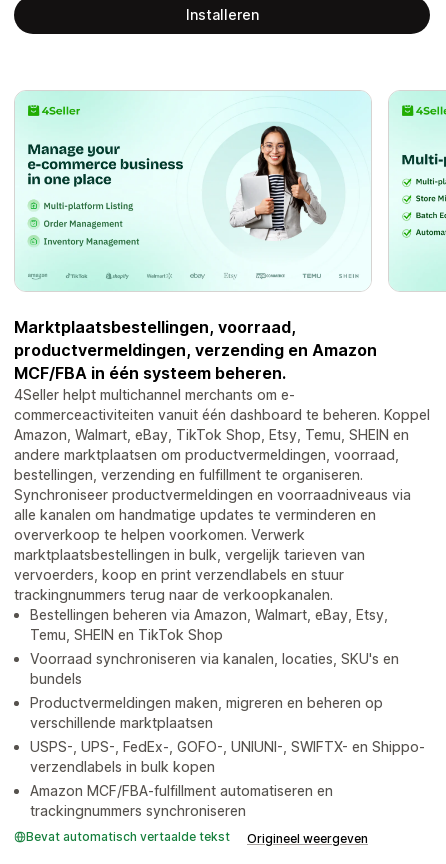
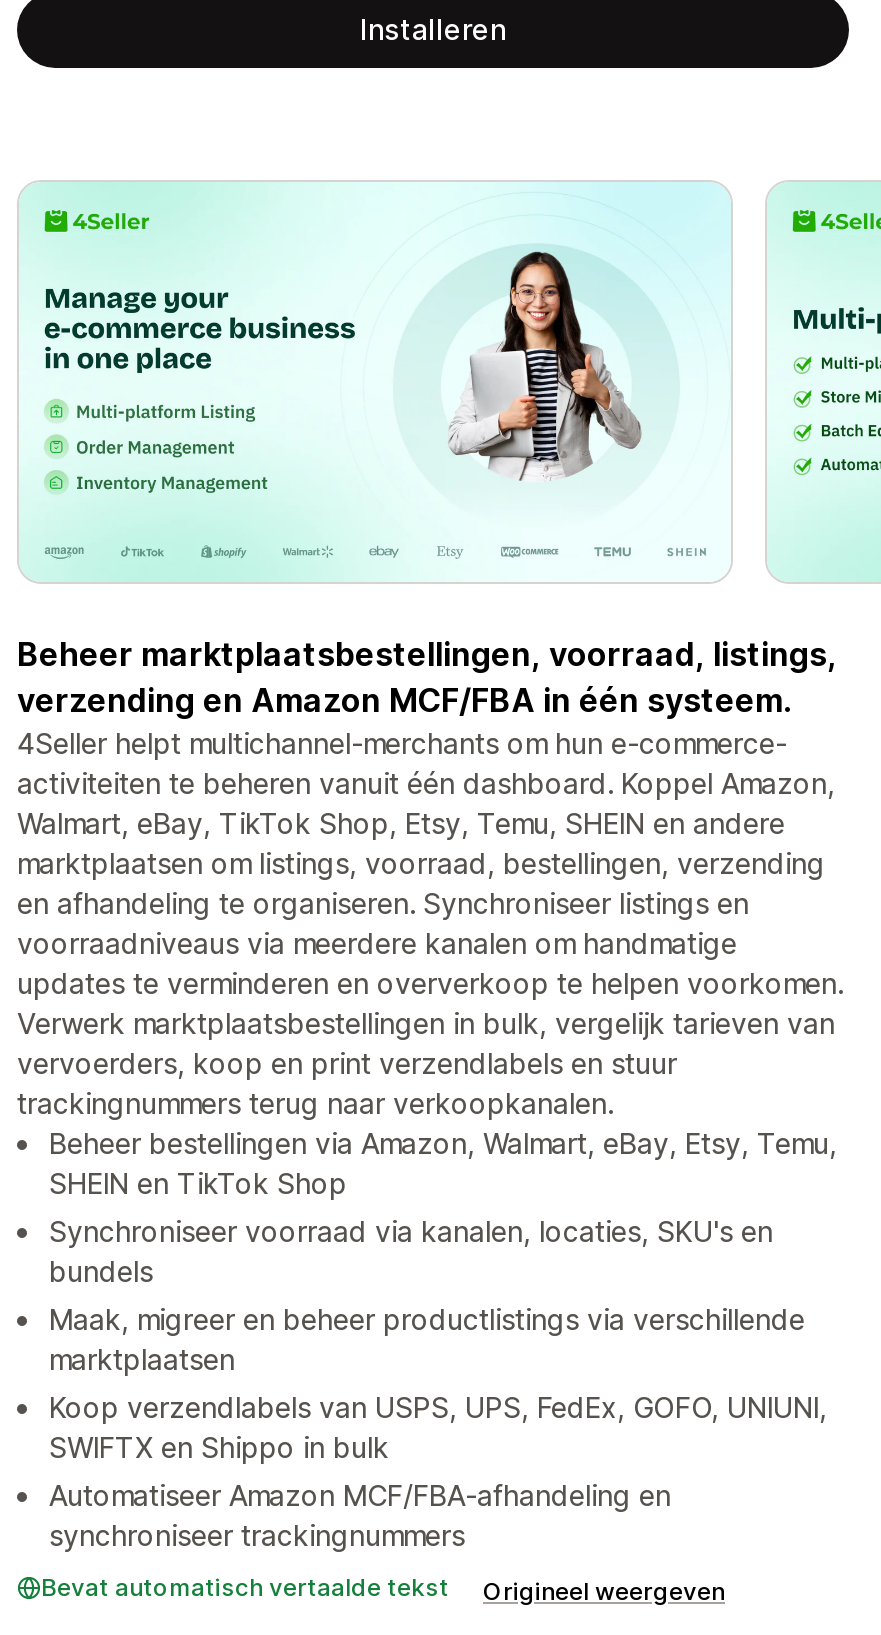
- Marktplaatsbestellingen, voorraad,
- productvermeldingen, verzending en Amazon
- MCF/FBA in één systeem beheren.
- 4Seller helpt multichannel merchants om e-
- commerceactiviteiten vanuit één dashboard te beheren. Koppel
- Amazon, Walmart, eBay, TikTok Shop, Etsy, Temu, SHEIN en
- andere marktplaatsen om productvermeldingen, voorraad,
- bestellingen, verzending en fulfillment te organiseren.
- Synchroniseer productvermeldingen en voorraadniveaus via
- alle kanalen om handmatige updates te verminderen en
- oververkoop te helpen voorkomen. Verwerk
- marktplaatsbestellingen in bulk, vergelijk tarieven van
+ Beheer marktplaatsbestellingen, voorraad, listings,
+ verzending en Amazon MCF/FBA in één systeem.
+ 4Seller helpt multichannel-merchants om hun e-commerce-
+ activiteiten te beheren vanuit één dashboard. Koppel Amazon,
+ Walmart, eBay, TikTok Shop, Etsy, Temu, SHEIN en andere
+ marktplaatsen om listings, voorraad, bestellingen, verzending
+ en afhandeling te organiseren. Synchroniseer listings en
+ voorraadniveaus via meerdere kanalen om handmatige
+ updates te verminderen en oververkoop te helpen voorkomen.
+ Verwerk marktplaatsbestellingen in bulk, vergelijk tarieven van

- trackingnummers terug naar de verkoopkanalen.
- Bestellingen beheren via Amazon, Walmart, eBay, Etsy,
- Temu, SHEIN en TikTok Shop
- Voorraad synchroniseren via kanalen, locaties, SKU's en
+ trackingnummers terug naar verkoopkanalen.
+ Beheer bestellingen via Amazon, Walmart, eBay, Etsy, Temu,
+ SHEIN en TikTok Shop
+ Synchroniseer voorraad via kanalen, locaties, SKU's en

- Productvermeldingen maken, migreren en beheren op
- verschillende marktplaatsen
- USPS-, UPS-, FedEx-, GOFO-, UNIUNI-, SWIFTX- en Shippo-
- verzendlabels in bulk kopen
- Amazon MCF/FBA-fulfillment automatiseren en
- trackingnummers synchroniseren
+ Maak, migreer en beheer productlistings via verschillende
+ marktplaatsen
+ Koop verzendlabels van USPS, UPS, FedEx, GOFO, UNIUNI,
+ SWIFTX en Shippo in bulk
+ Automatiseer Amazon MCF/FBA-afhandeling en
+ synchroniseer trackingnummers
